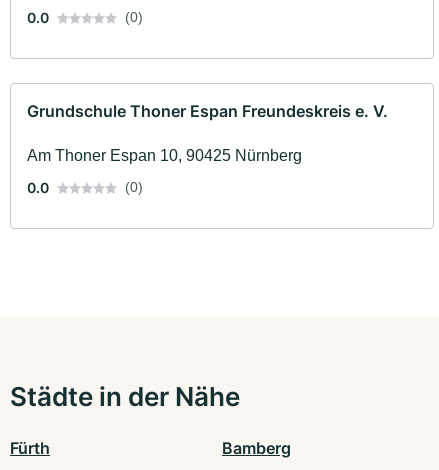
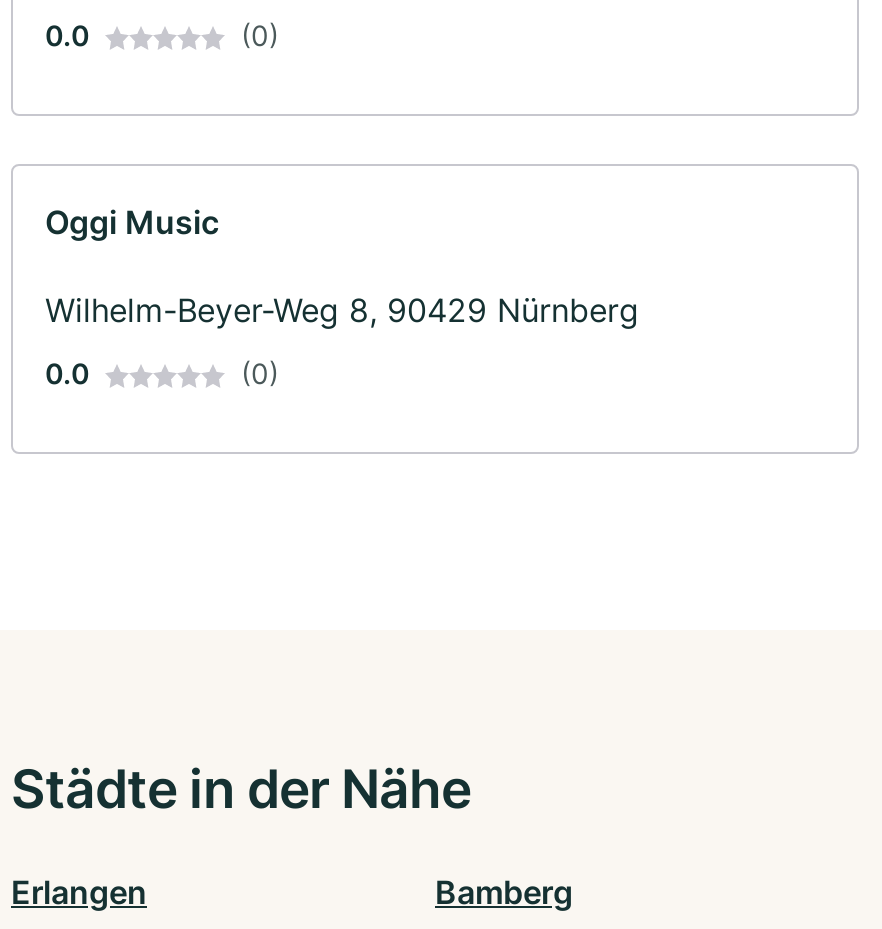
- Grundschule Thoner Espan Freundeskreis e. V.
+ Oggi Music

- Am Thoner Espan 10, 90425 Nürnberg
+ Wilhelm-Beyer-Weg 8, 90429 Nürnberg

- Fürth
+ Erlangen
